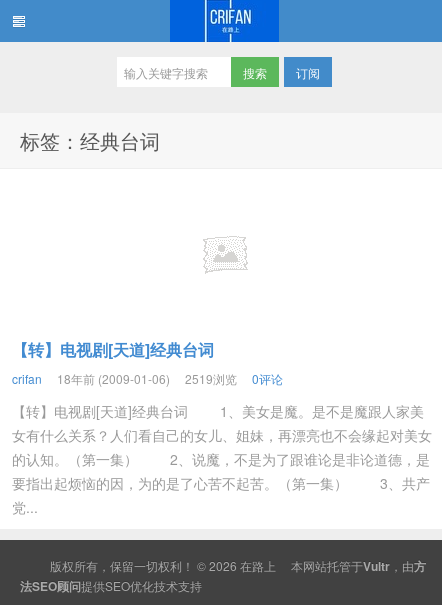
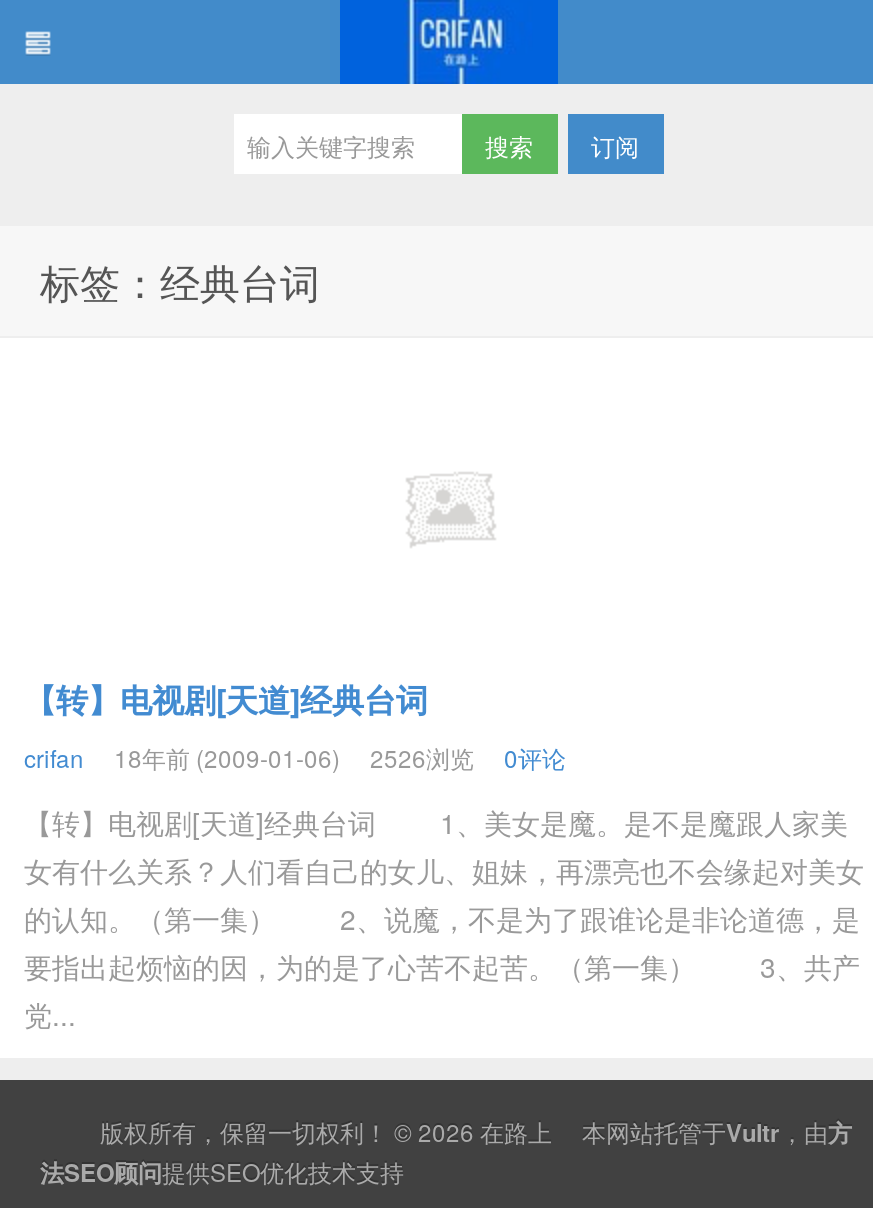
- crifan 18年前 (2009-01-06) 2519浏览 0评论
+ crifan 18年前 (2009-01-06) 2526浏览 0评论
